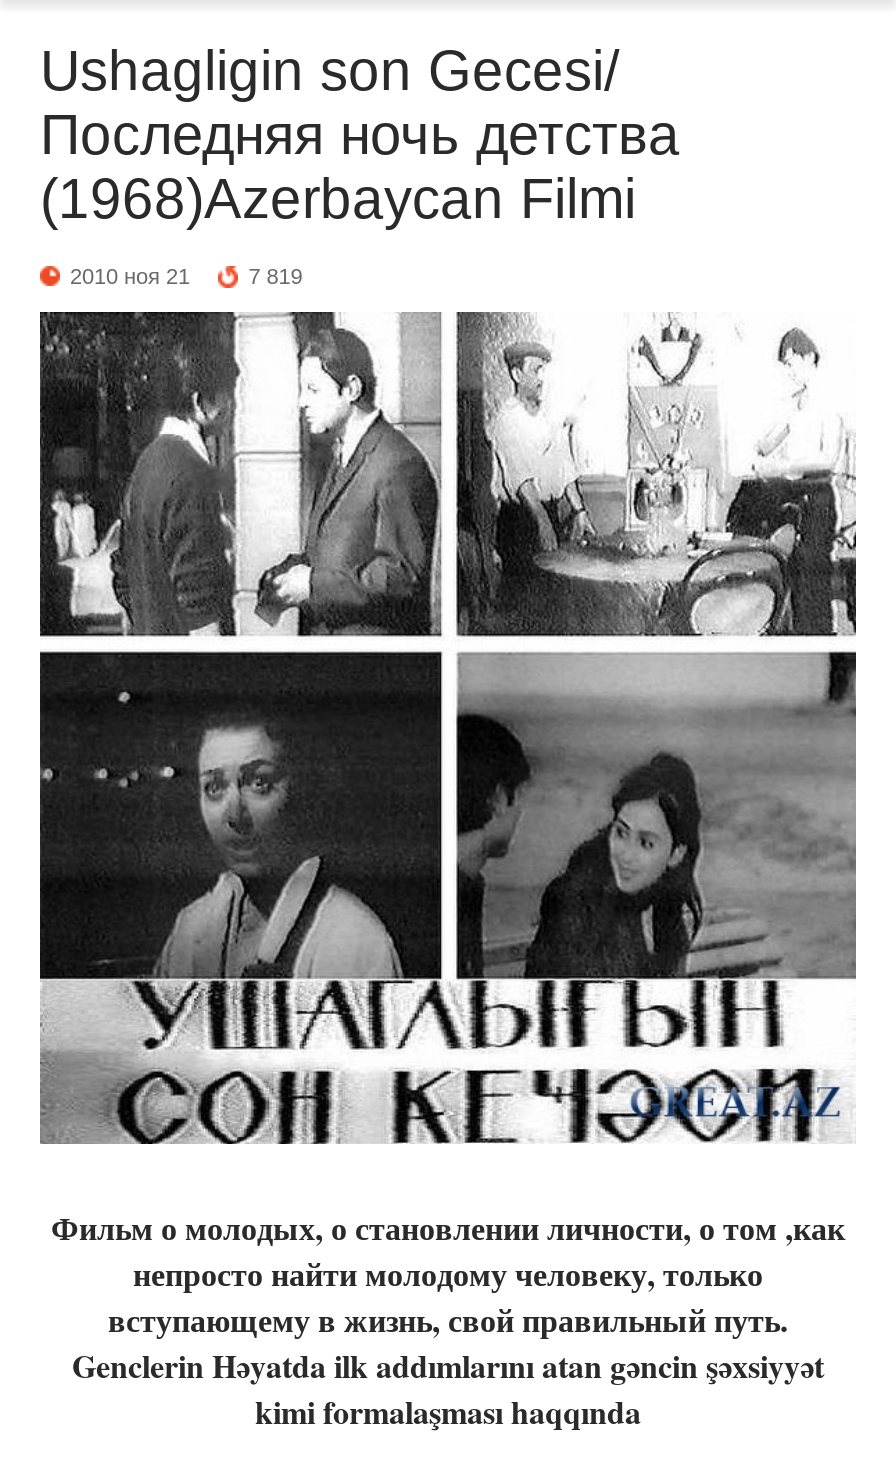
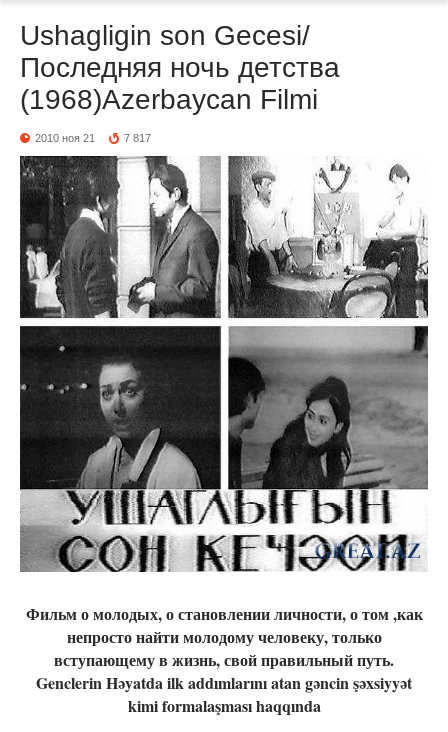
- 7 819
+ 7 817
